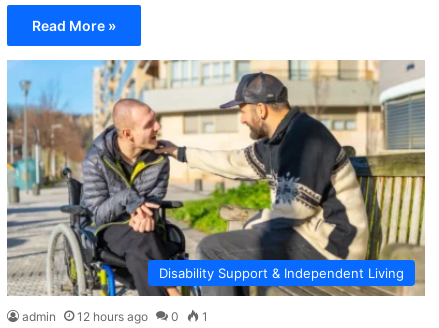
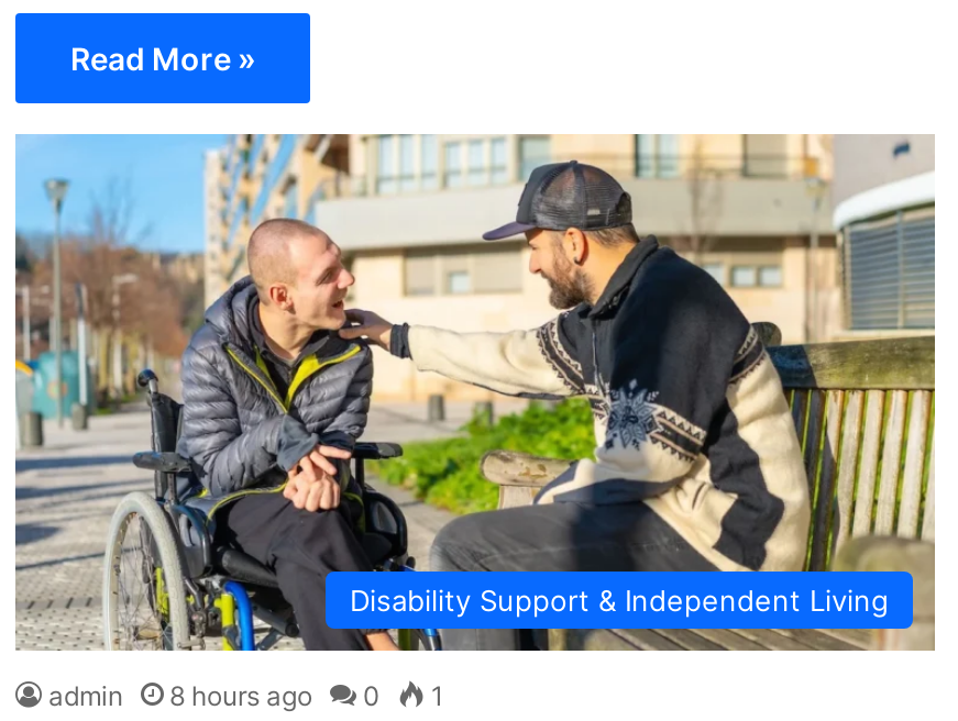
- admin 12 hours ago 0 1
+ admin 8 hours ago 0 1
